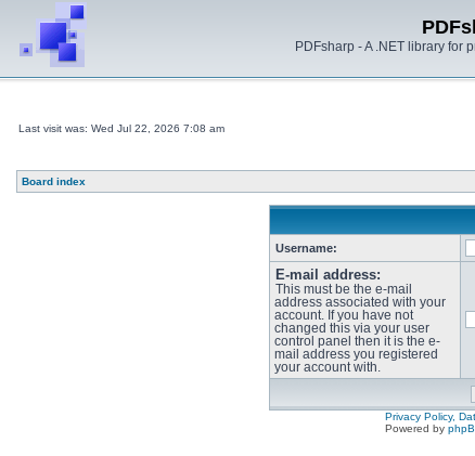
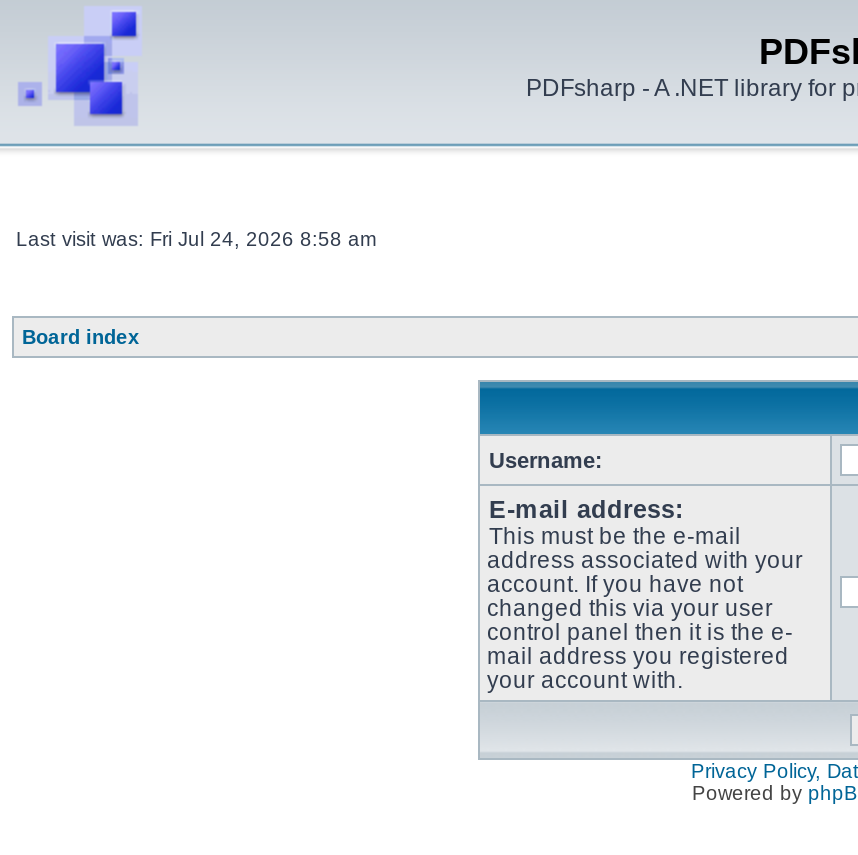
- Last visit was: Wed Jul 22, 2026 7:08 am
+ Last visit was: Fri Jul 24, 2026 8:58 am
